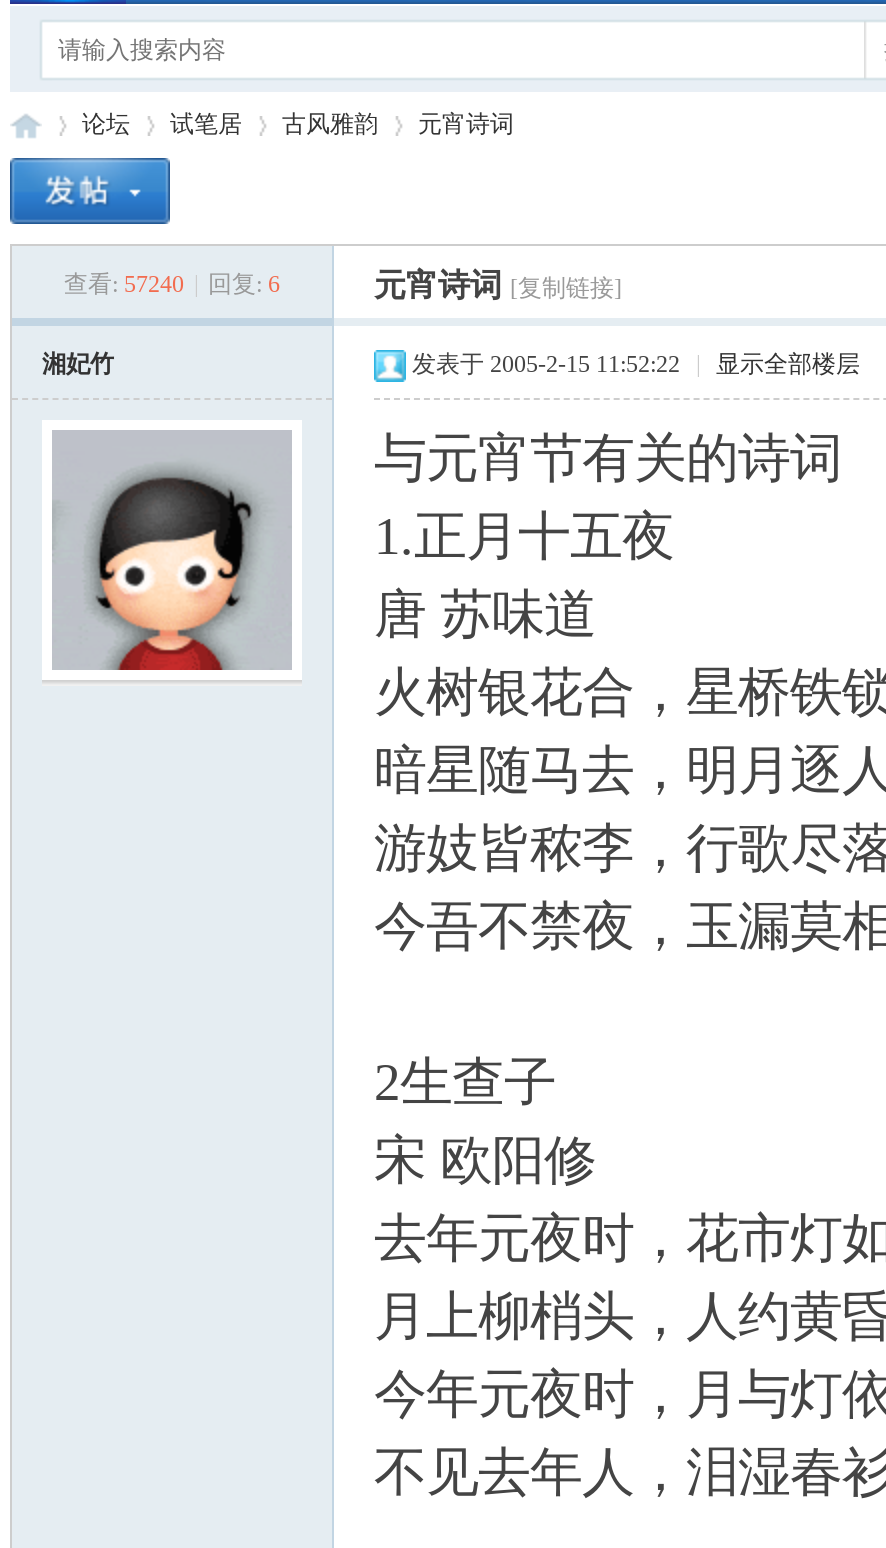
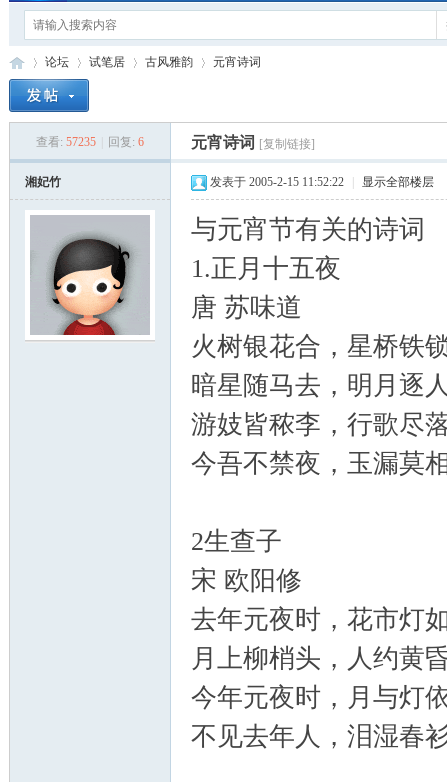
- 查看: 57240
+ 查看: 57235
